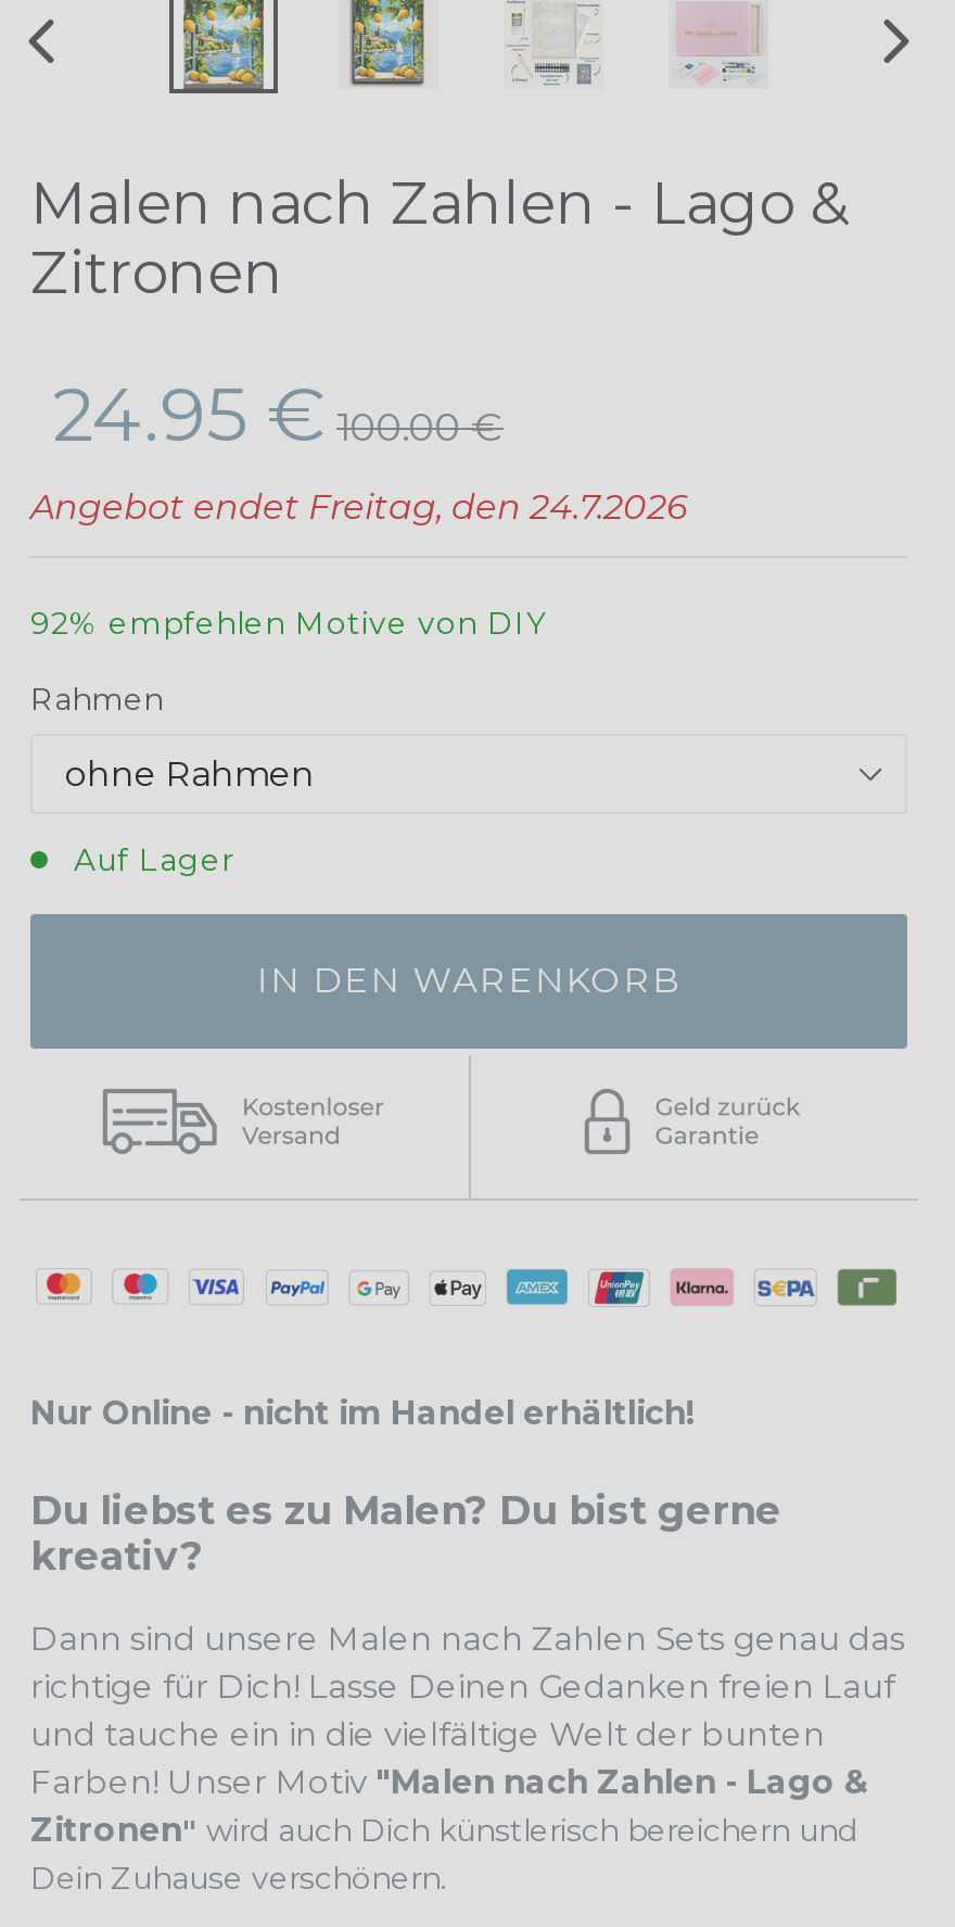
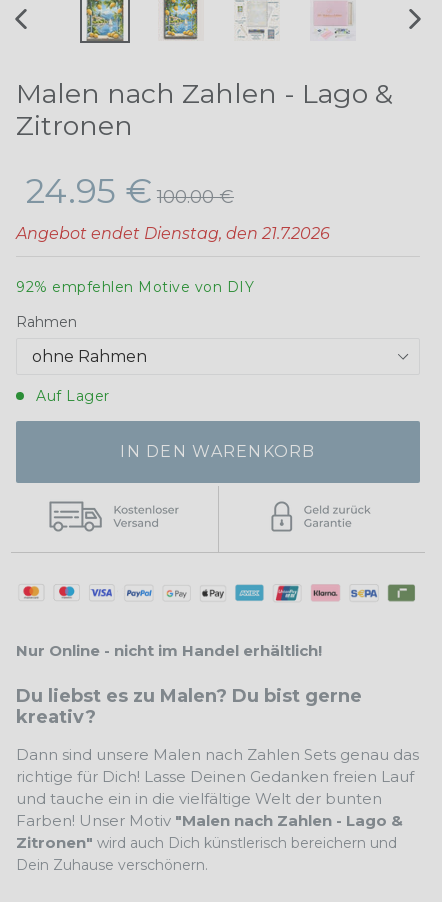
- Angebot endet Freitag, den 24.7.2026
+ Angebot endet Dienstag, den 21.7.2026
